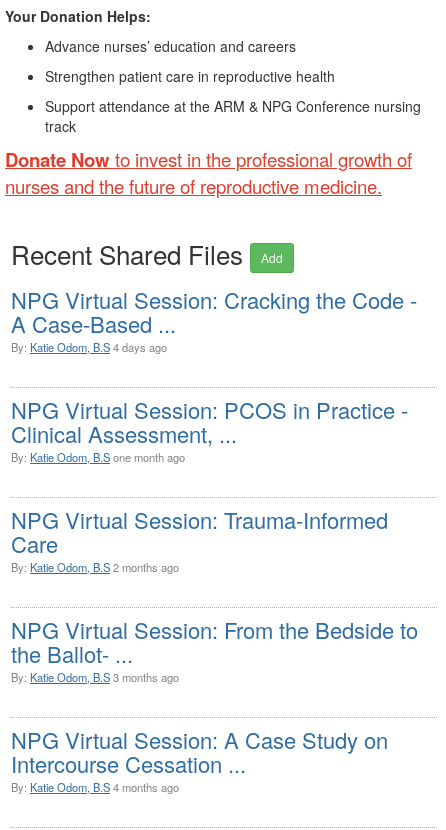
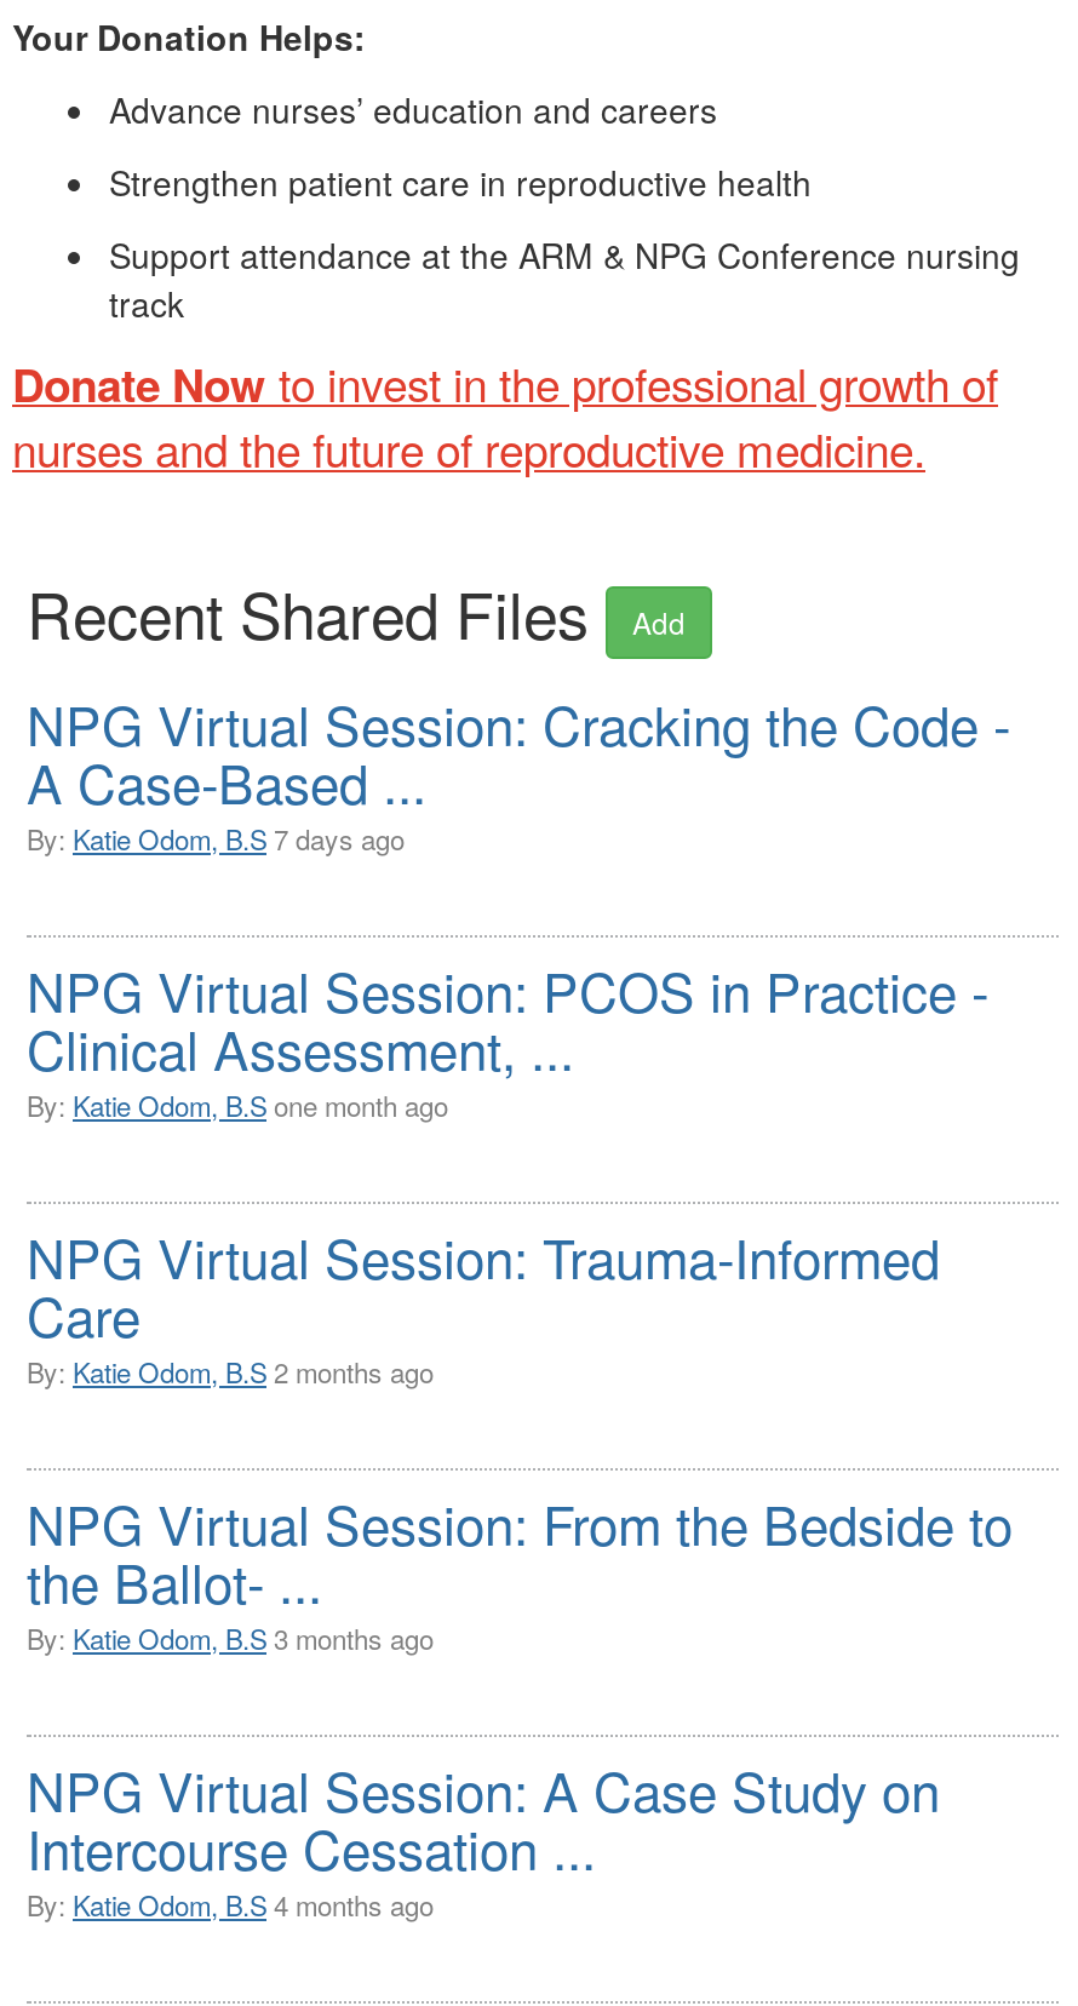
- By: Katie Odom, B.S 4 days ago
+ By: Katie Odom, B.S 7 days ago
